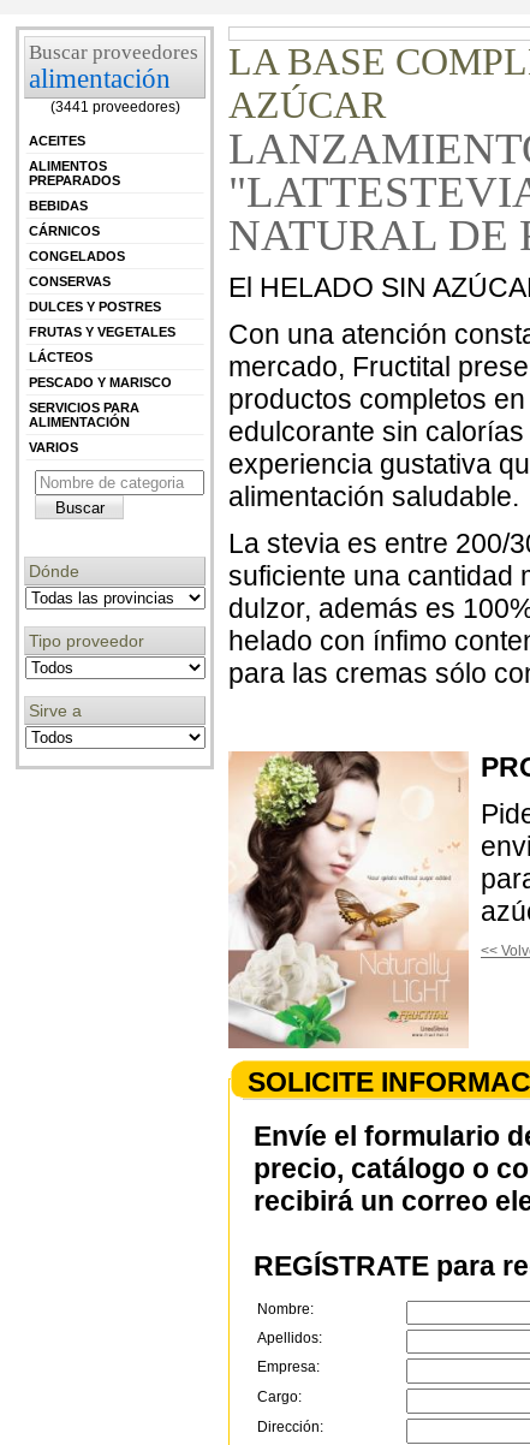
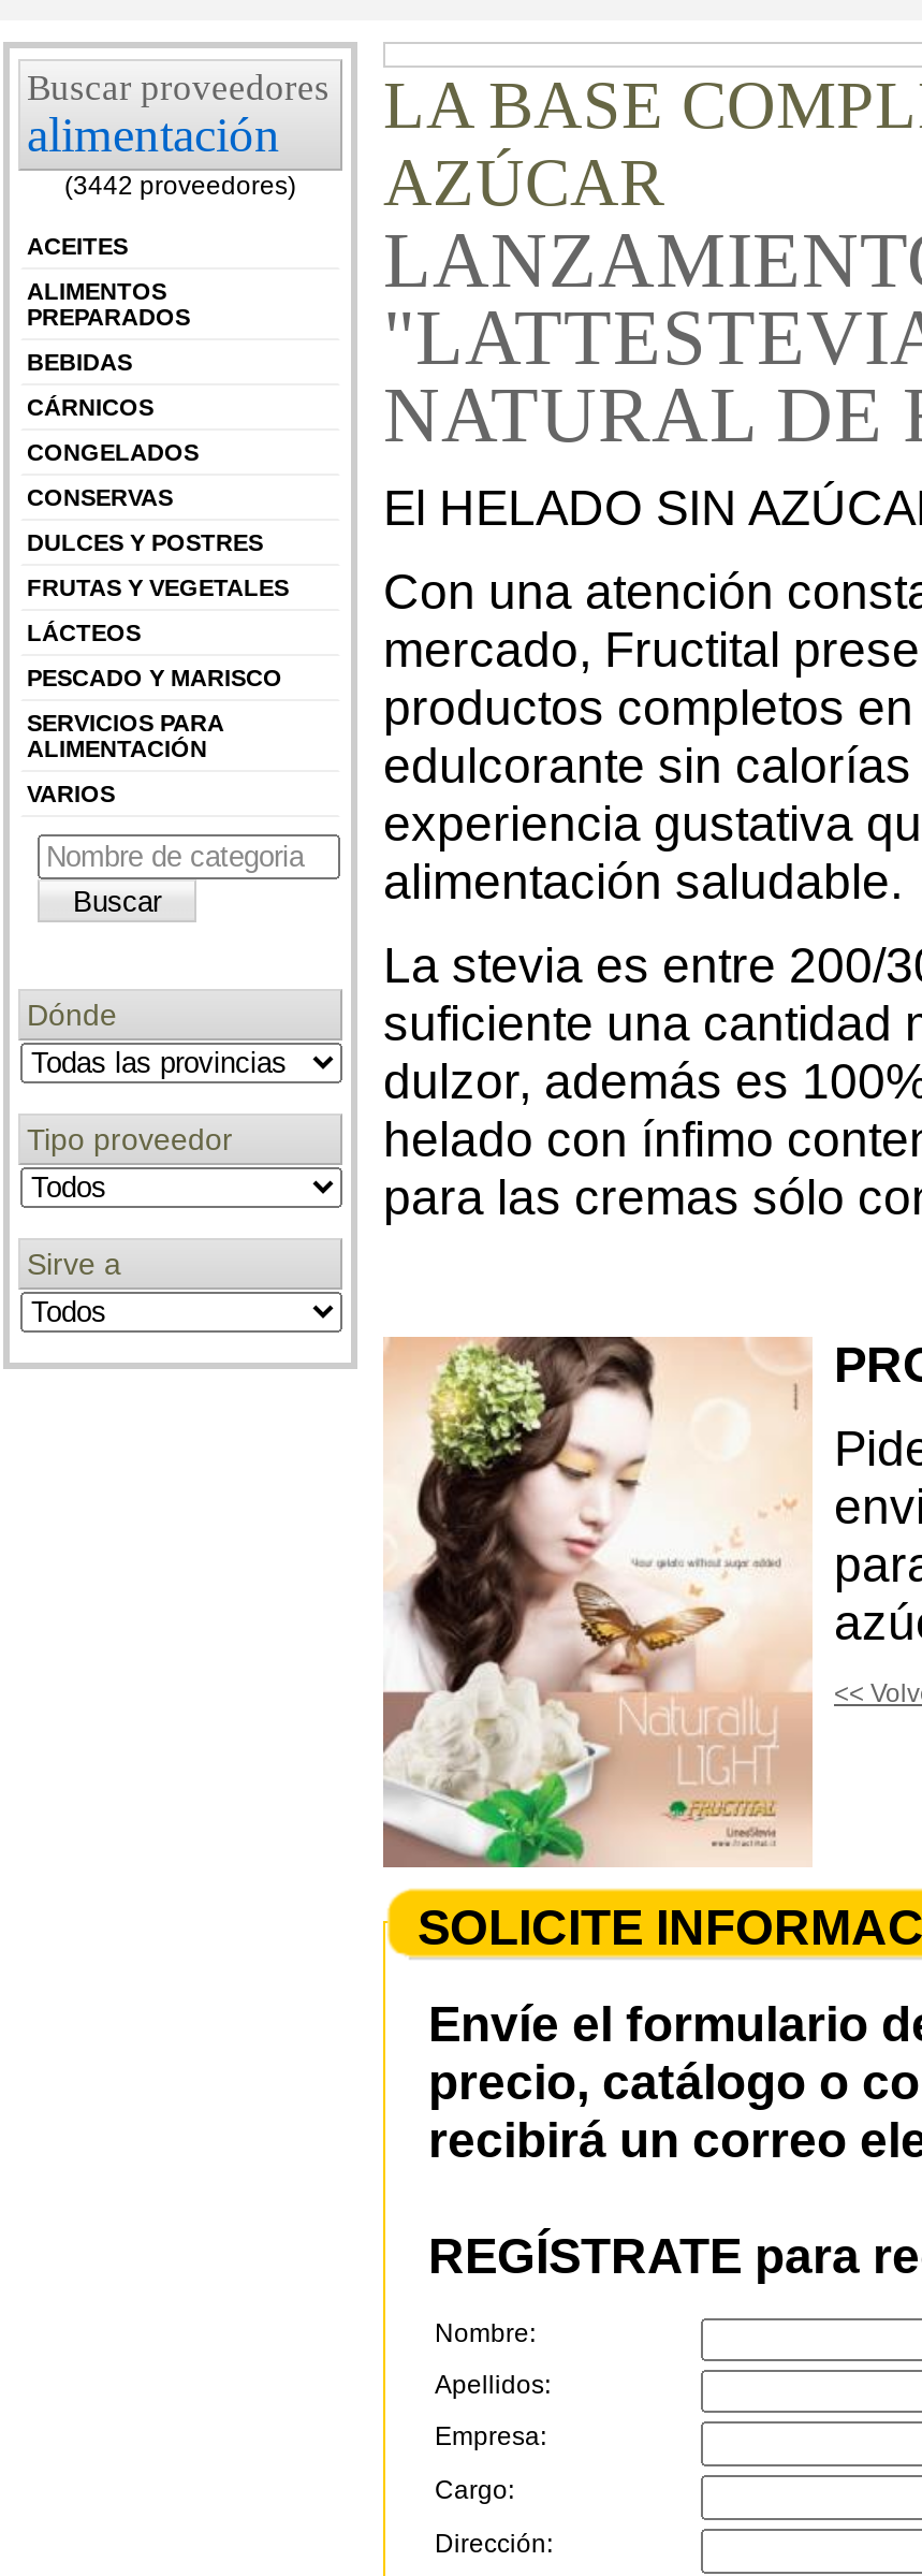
- (3441 proveedores)
+ (3442 proveedores)
